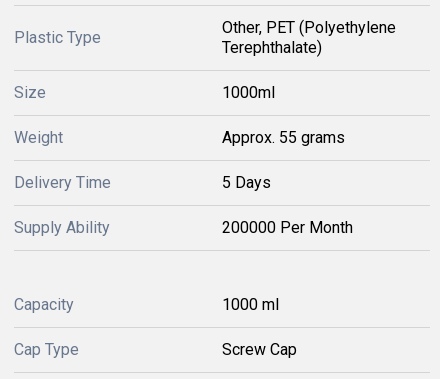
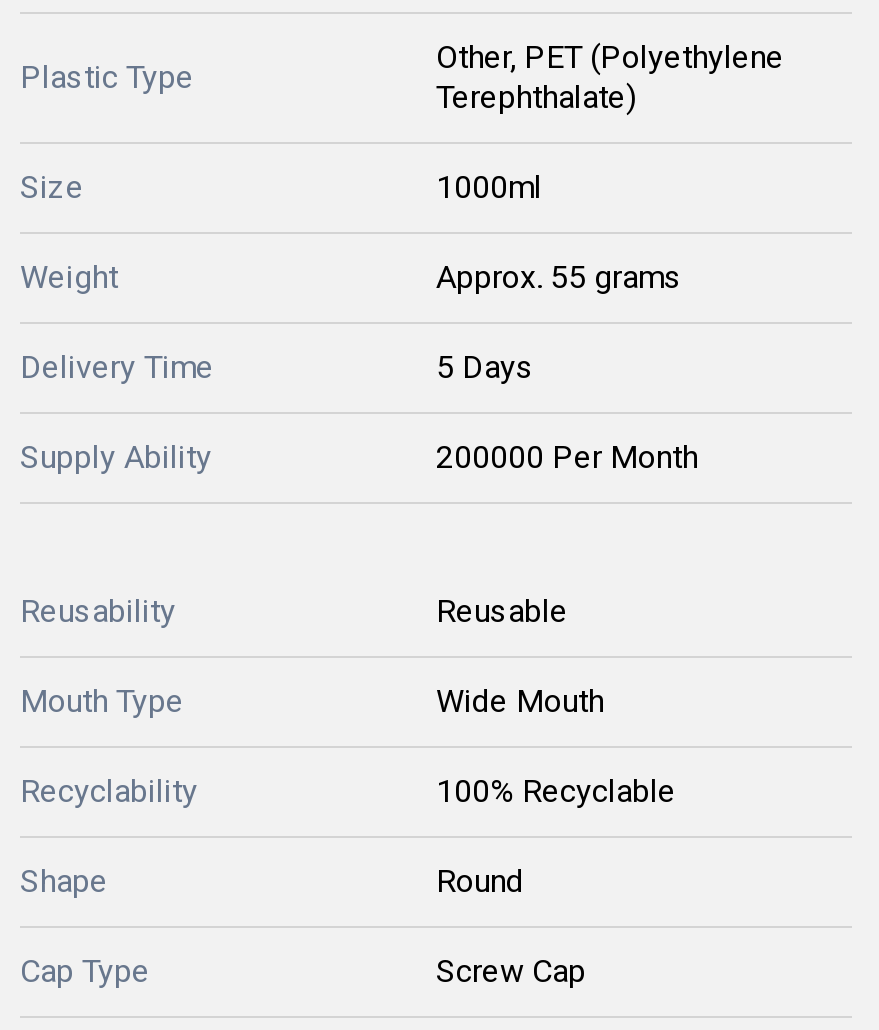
- Capacity
- 1000 ml
+ Reusability
+ Reusable
+ Mouth Type
+ Wide Mouth
+ Recyclability
+ 100% Recyclable
+ Shape
+ Round
